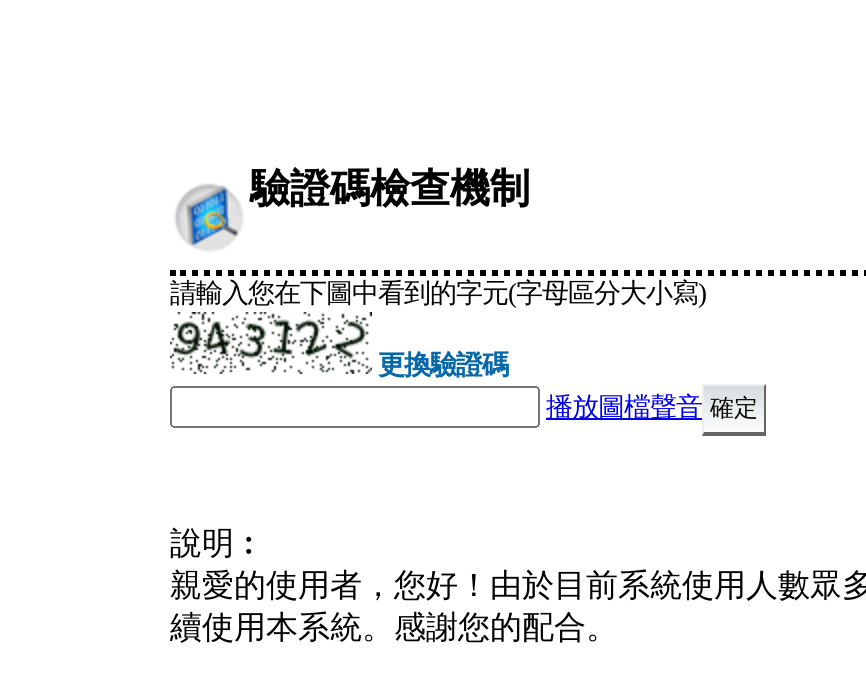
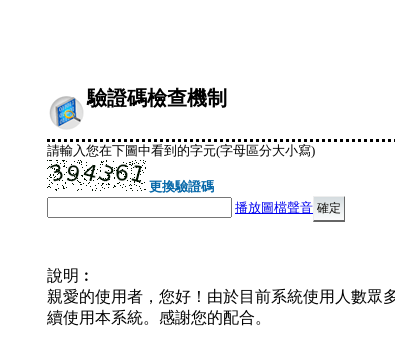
- [image]
+ [image]
